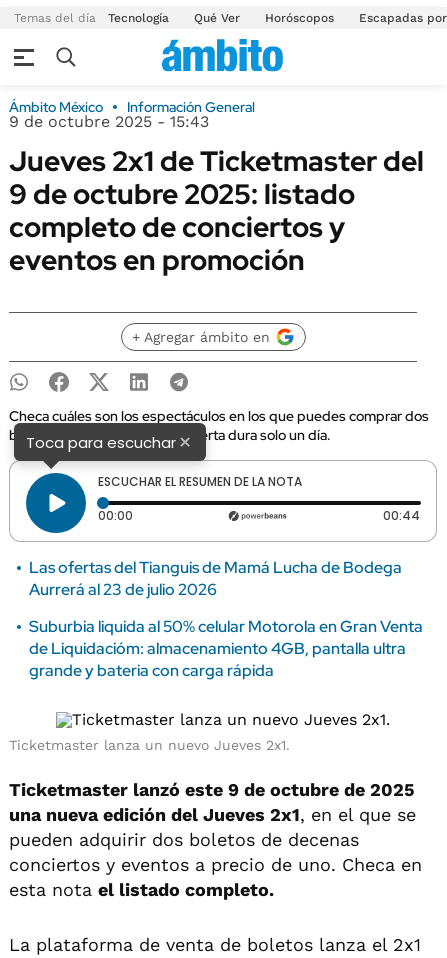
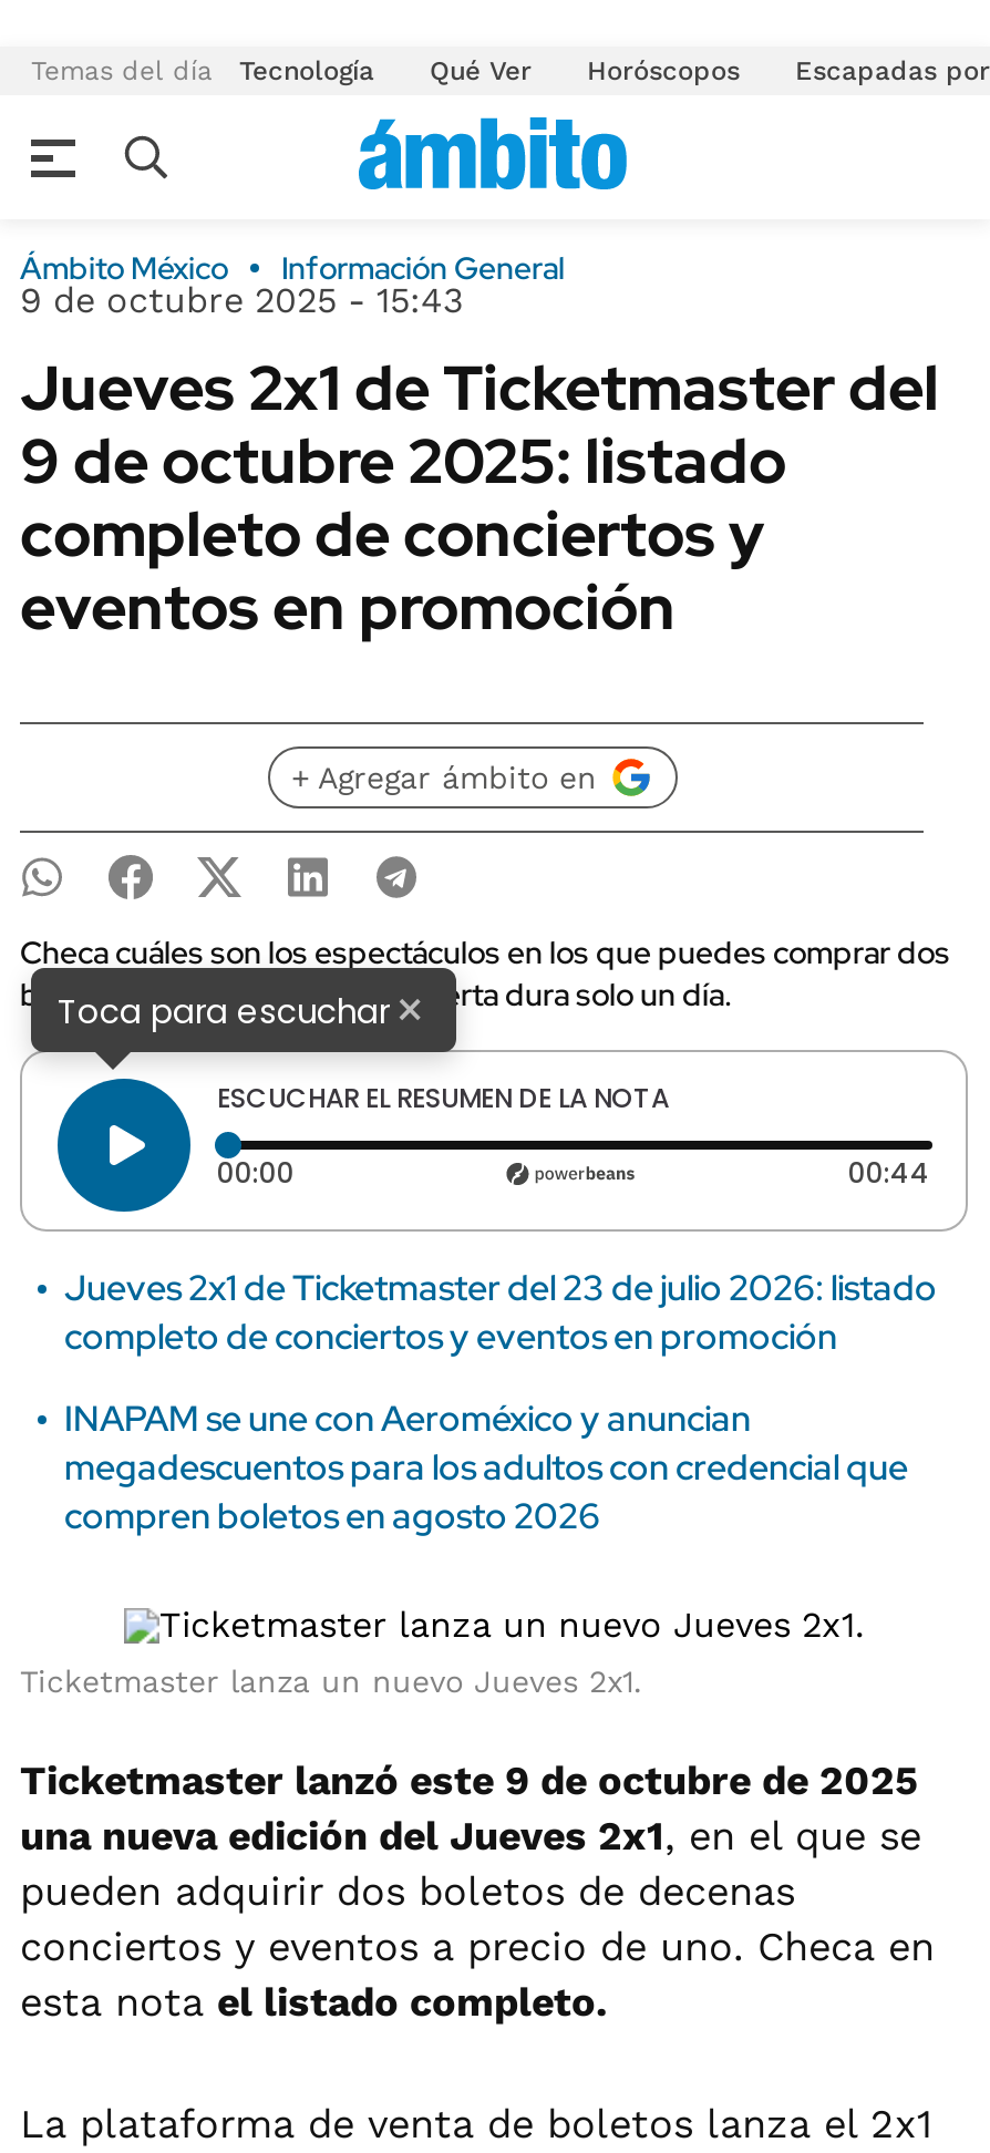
- Las ofertas del Tianguis de Mamá Lucha de Bodega
- Aurrerá al 23 de julio 2026
+ Jueves 2x1 de Ticketmaster del 23 de julio 2026: listado
+ completo de conciertos y eventos en promoción

- Suburbia liquida al 50% celular Motorola en Gran Venta
- de Liquidacióm: almacenamiento 4GB, pantalla ultra
- grande y bateria con carga rápida
+ INAPAM se une con Aeroméxico y anuncian
+ megadescuentos para los adultos con credencial que
+ compren boletos en agosto 2026
